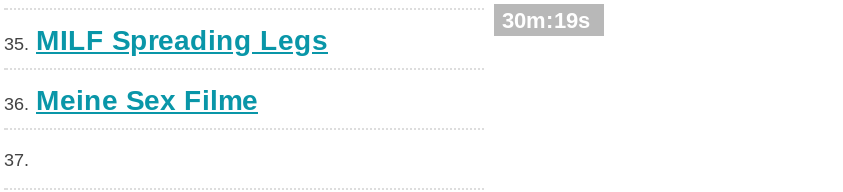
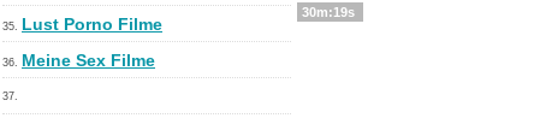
- 35. MILF Spreading Legs
+ 35. Lust Porno Filme
